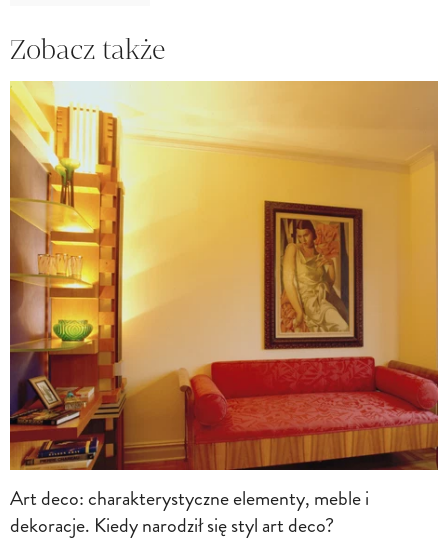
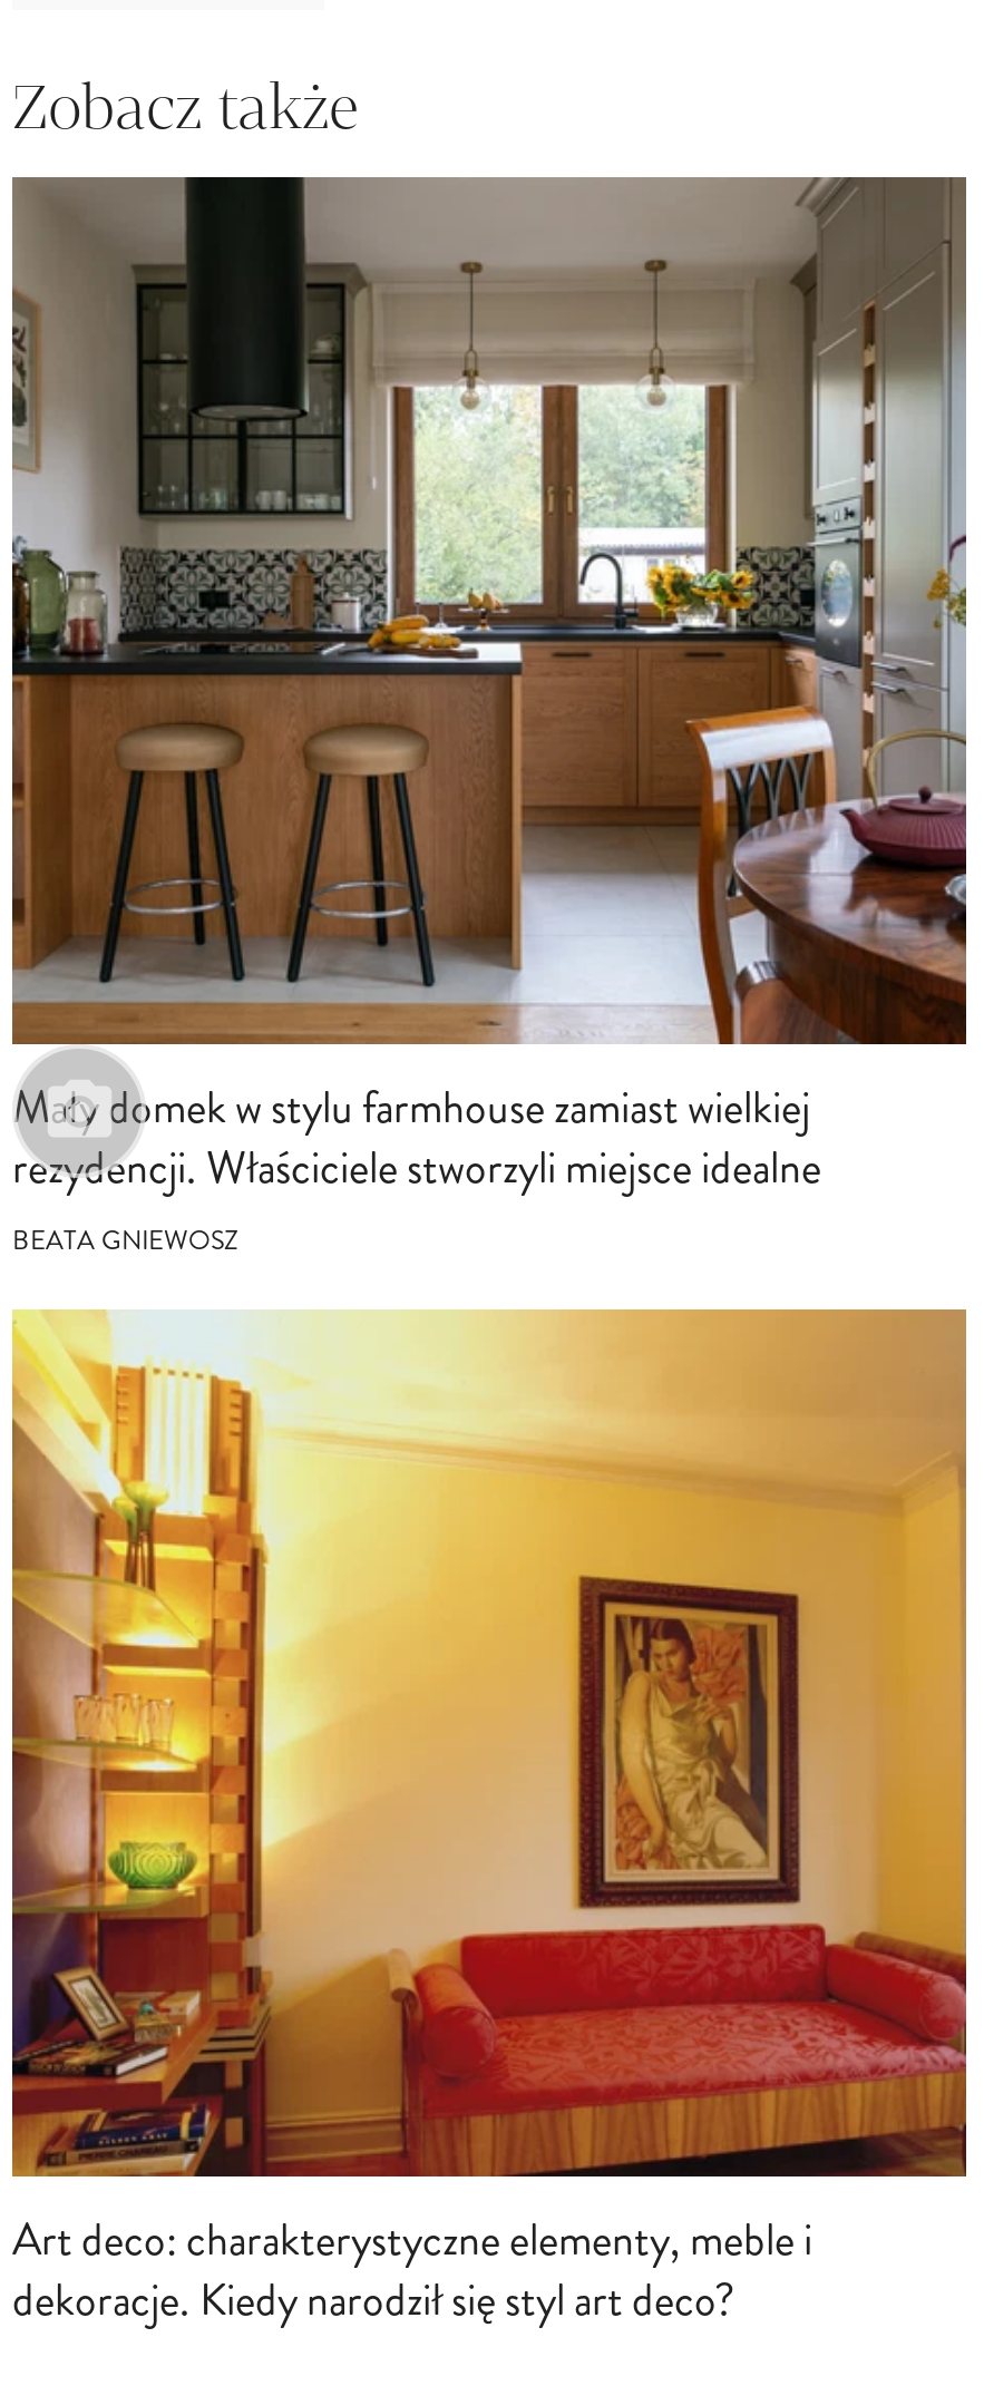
+ [image]
+ Mały domek w stylu farmhouse zamiast wielkiej
+ rezydencji. Właściciele stworzyli miejsce idealne
+ BEATA GNIEWOSZ
